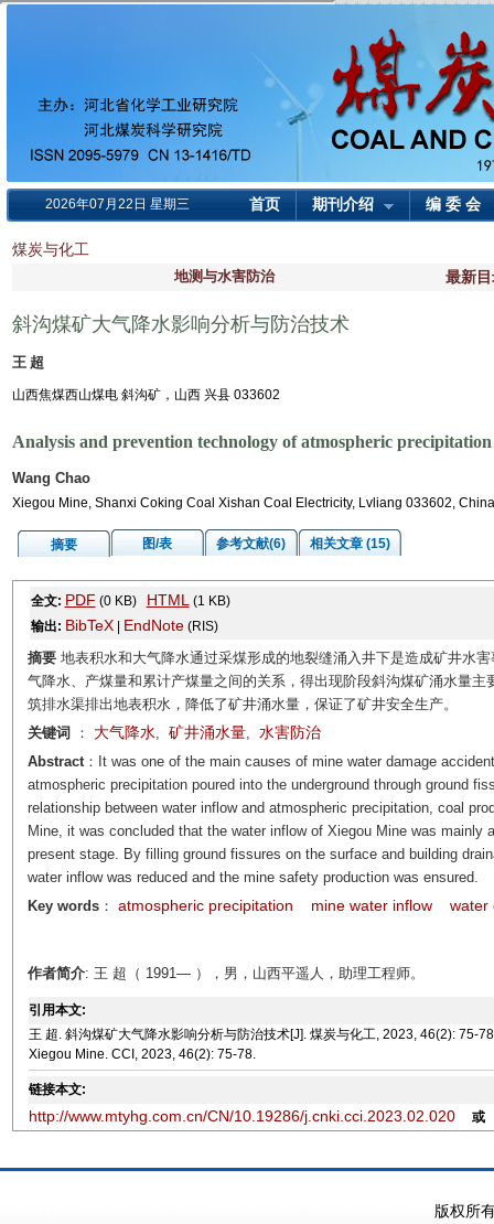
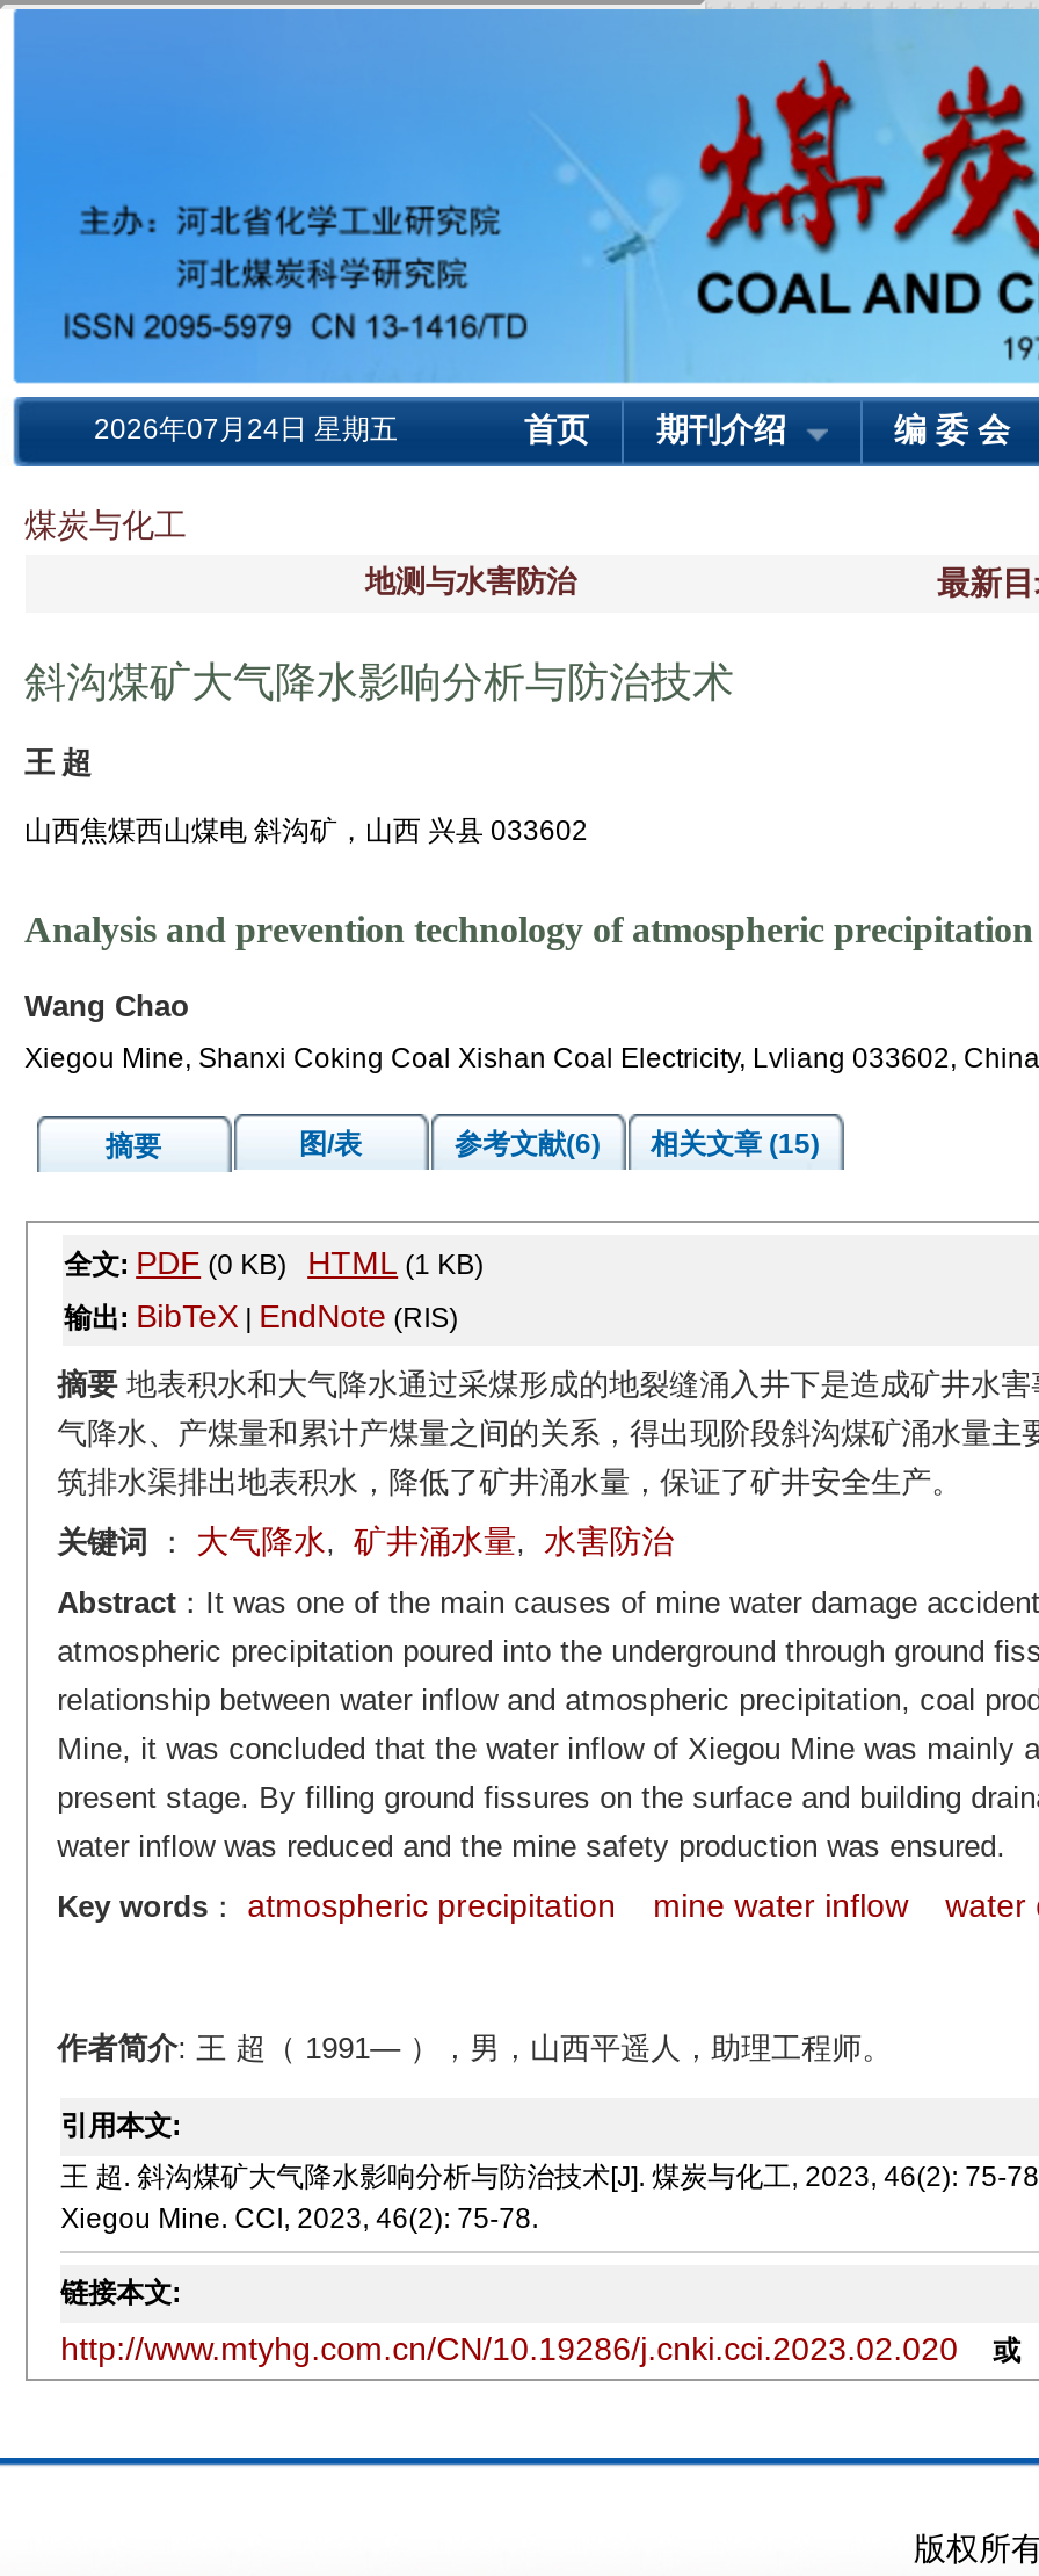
- 2026年07月22日 星期三
+ 2026年07月24日 星期五
